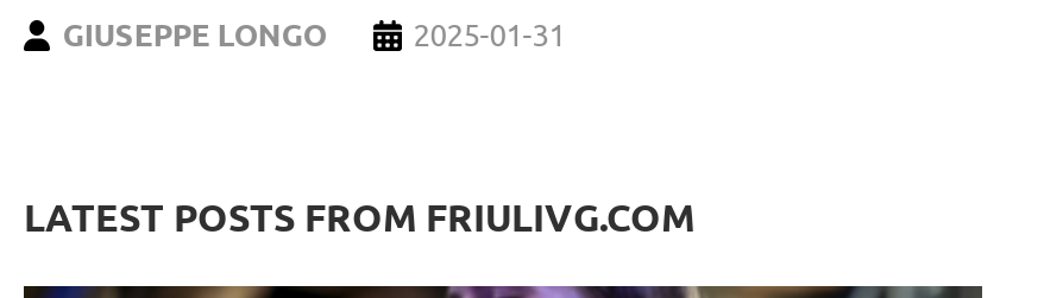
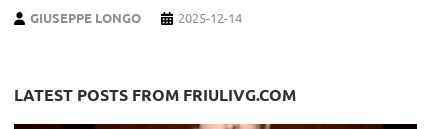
- 2025-01-31
+ 2025-12-14
